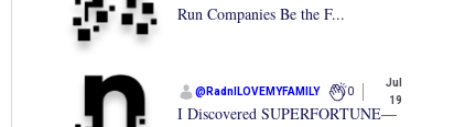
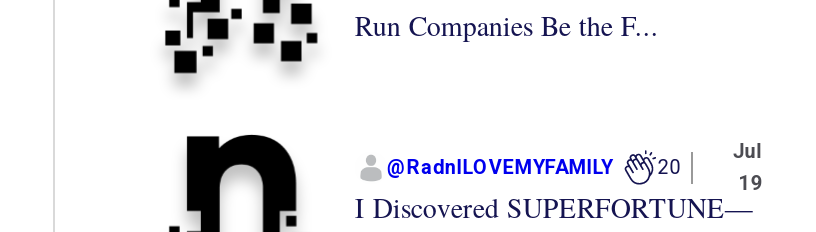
- 0
+ 20
